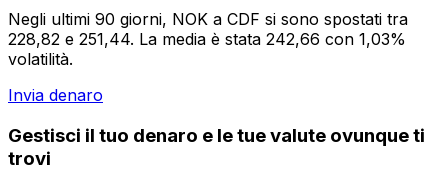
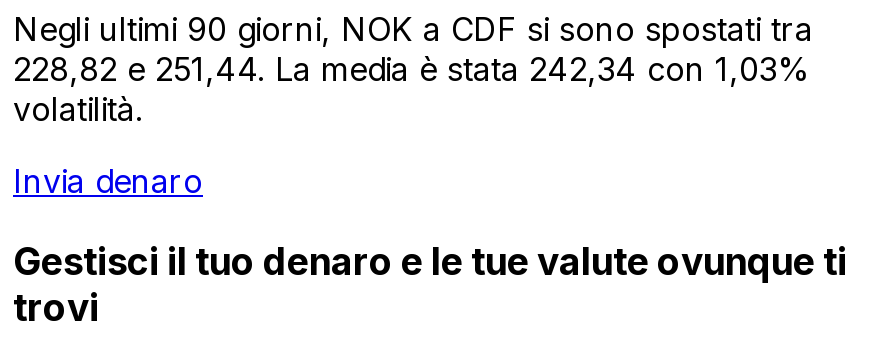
- 228,82 e 251,44. La media è stata 242,66 con 1,03%
+ 228,82 e 251,44. La media è stata 242,34 con 1,03%
